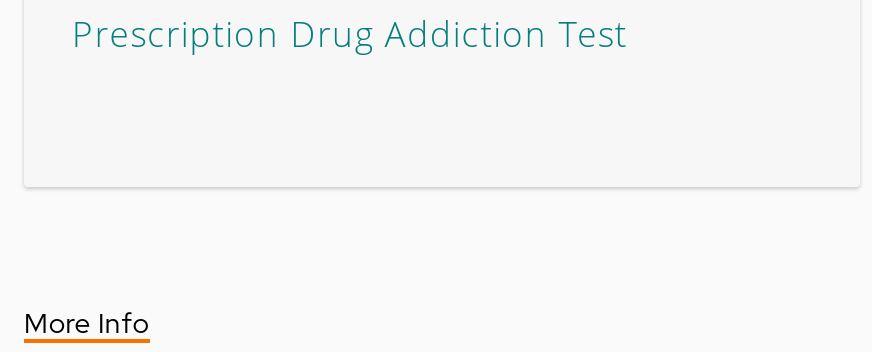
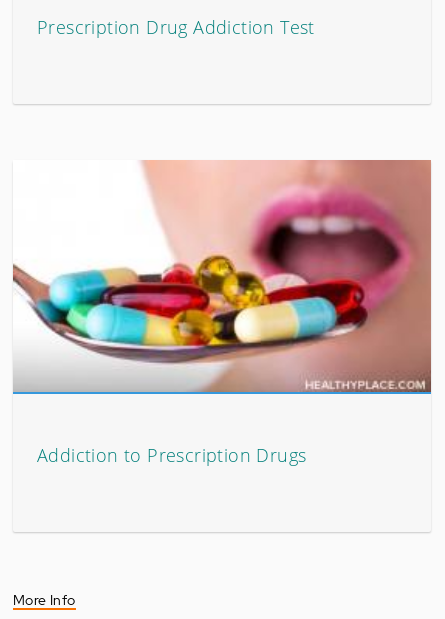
+ [image]

+ Addiction to Prescription Drugs
